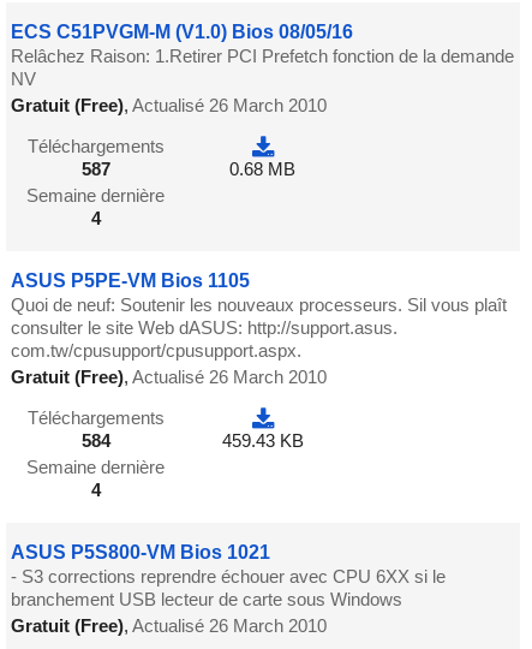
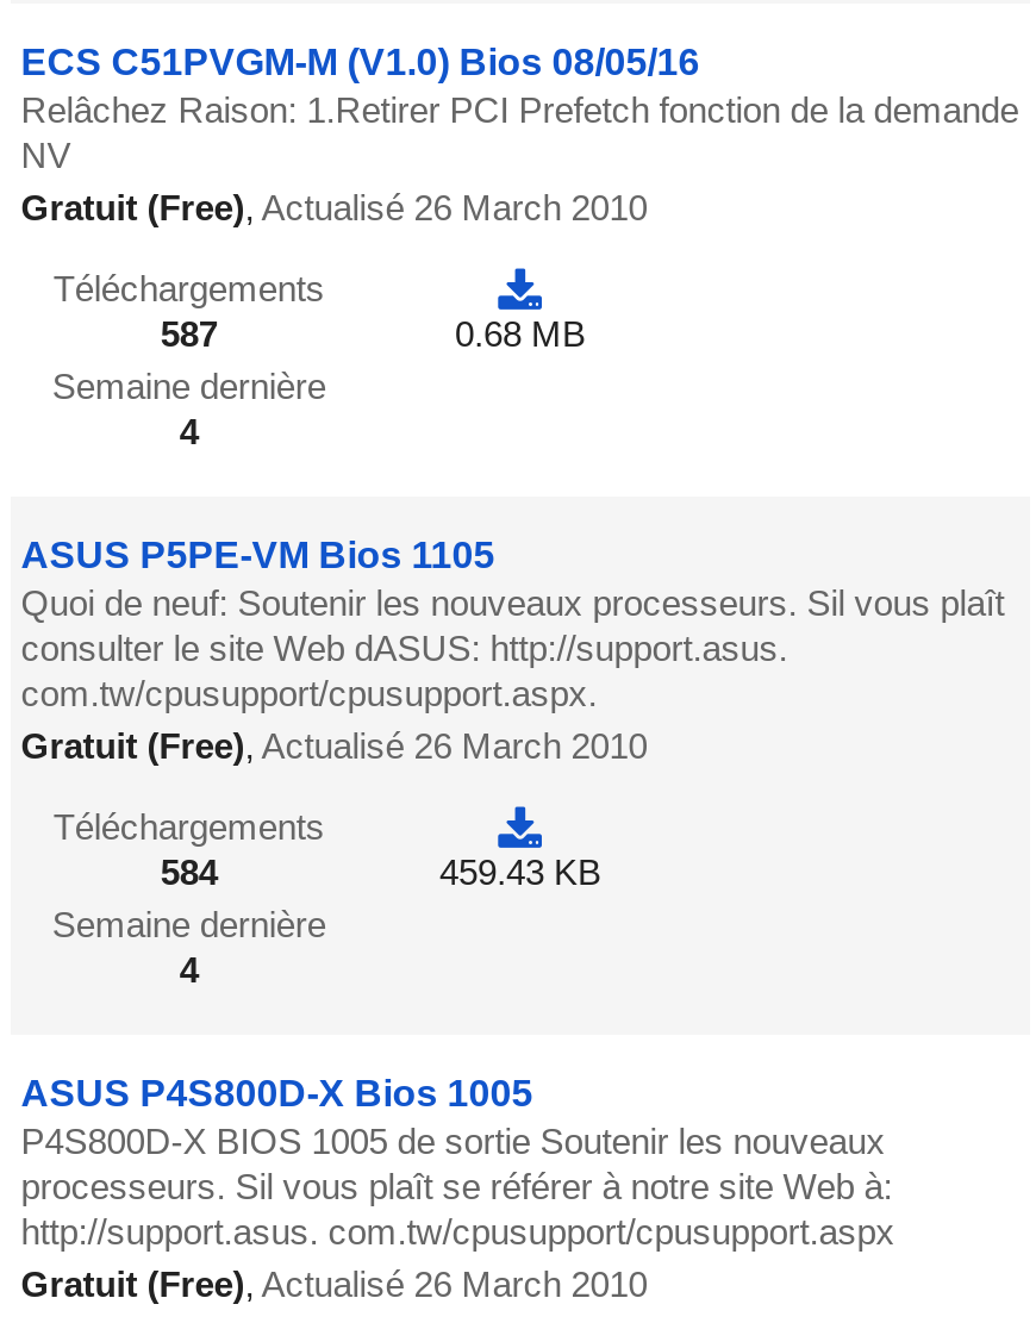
- ASUS P5S800-VM Bios 1021
- - S3 corrections reprendre échouer avec CPU 6XX si le
- branchement USB lecteur de carte sous Windows
+ ASUS P4S800D-X Bios 1005
+ P4S800D-X BIOS 1005 de sortie Soutenir les nouveaux
+ processeurs. Sil vous plaît se référer à notre site Web à:
+ http://support.asus. com.tw/cpusupport/cpusupport.aspx
